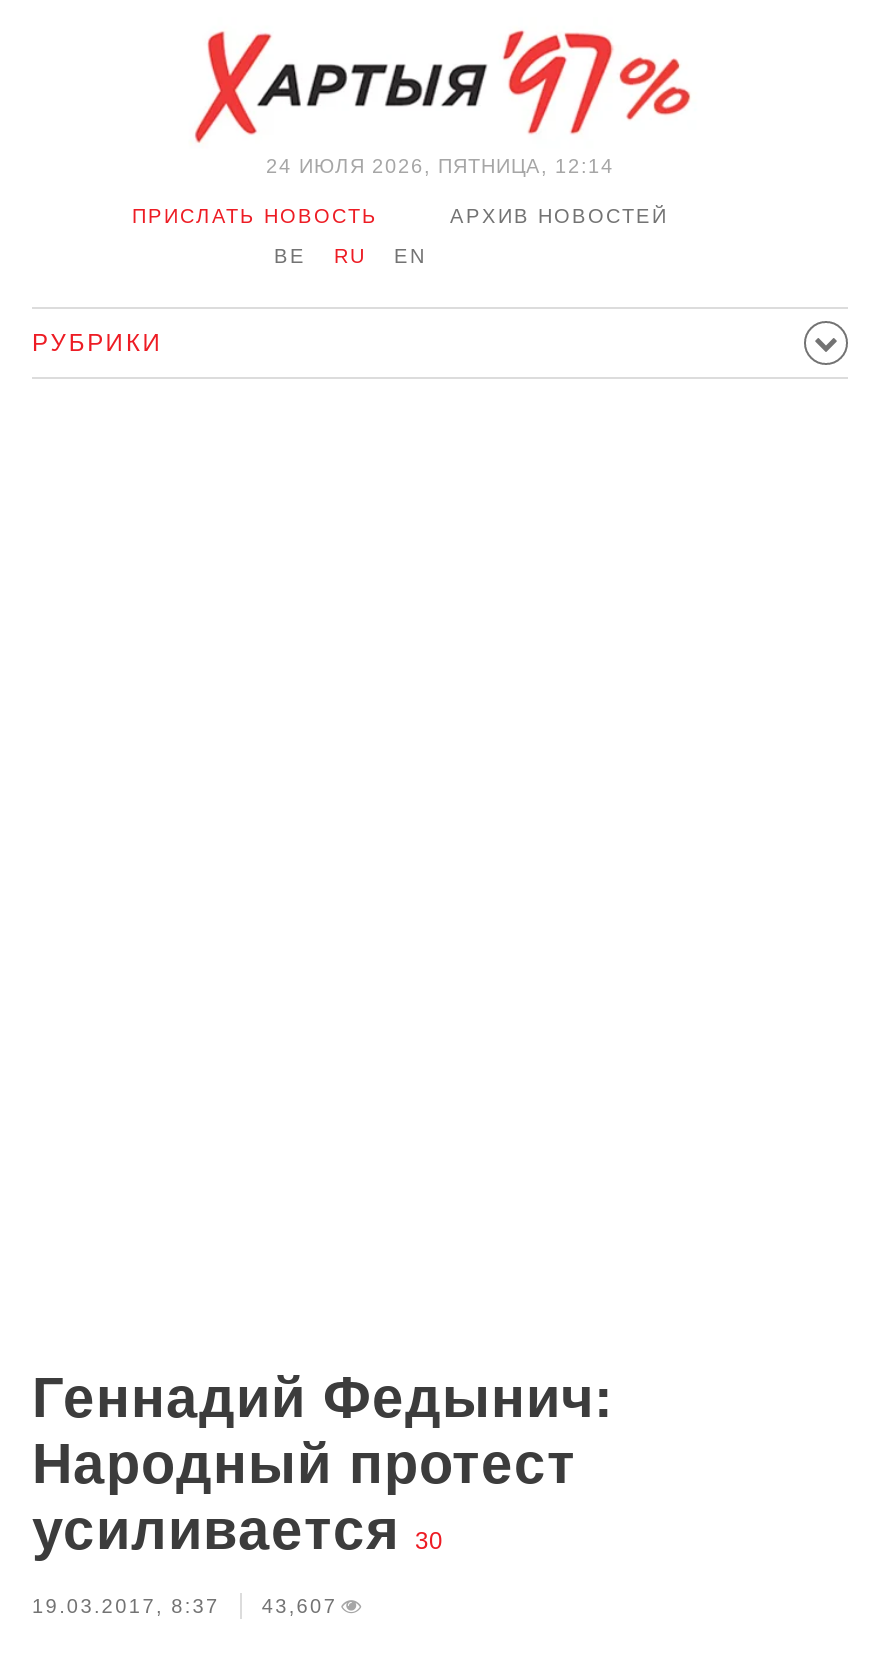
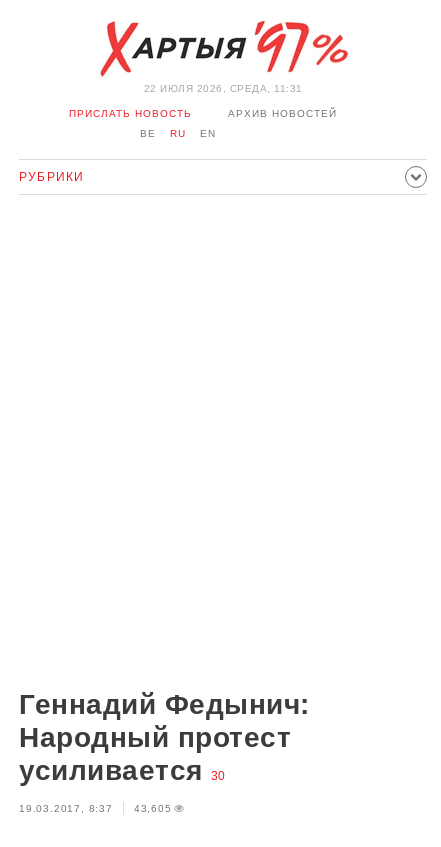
- 24 ИЮЛЯ 2026, ПЯТНИЦА, 12:14
+ 22 ИЮЛЯ 2026, СРЕДА, 11:31

- 19.03.2017, 8:37 43,607
+ 19.03.2017, 8:37 43,605
